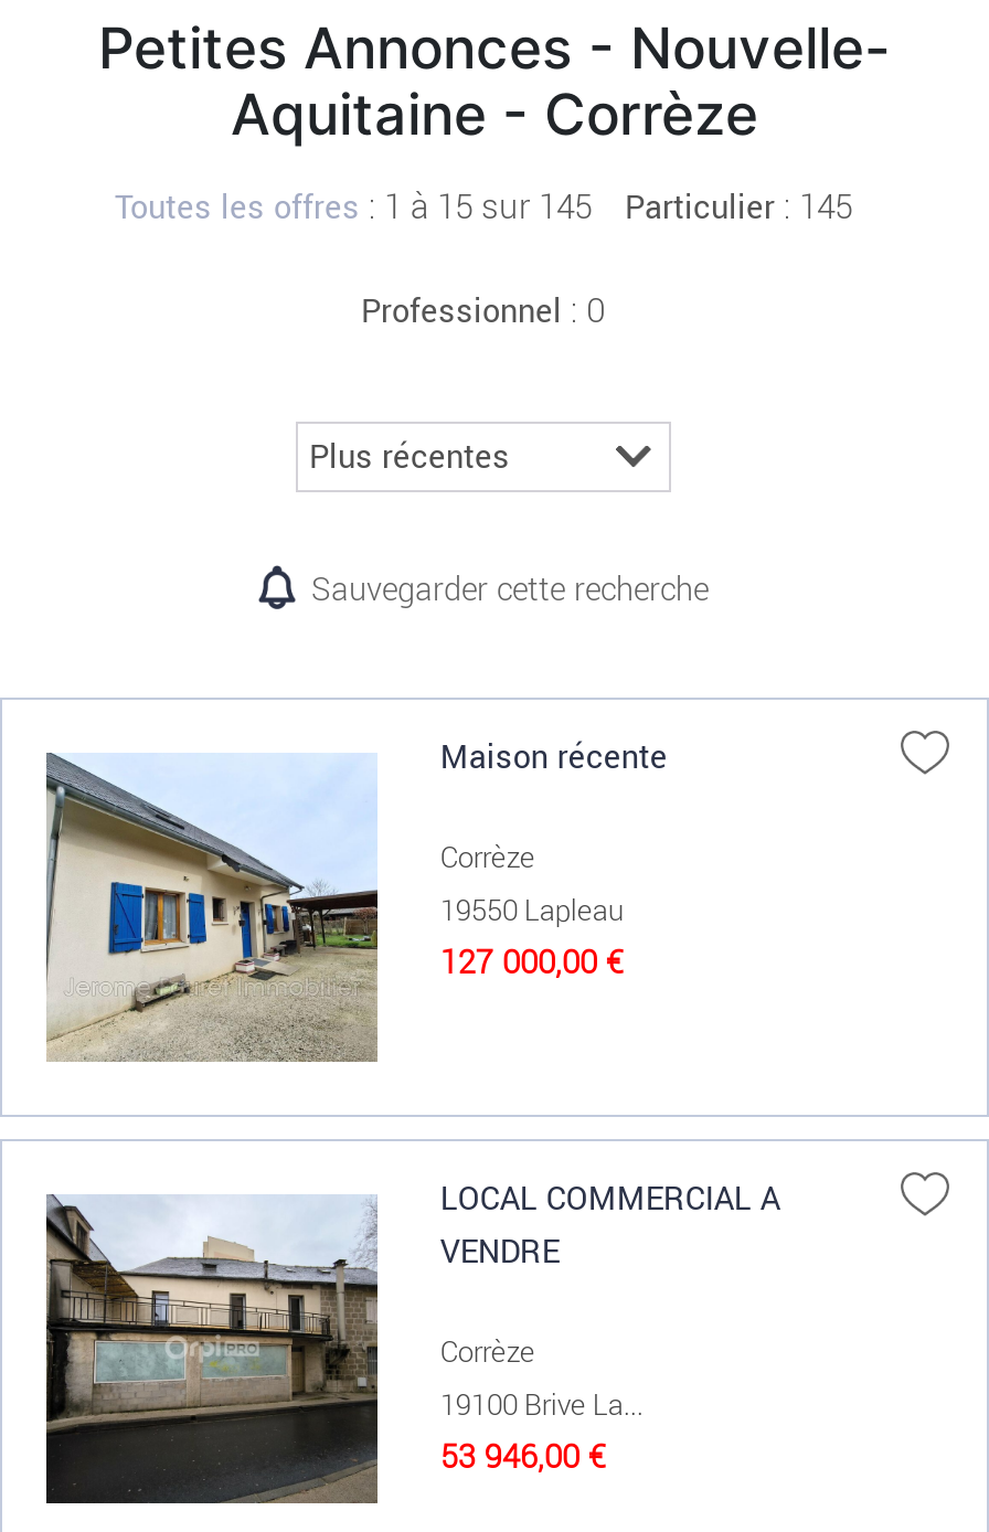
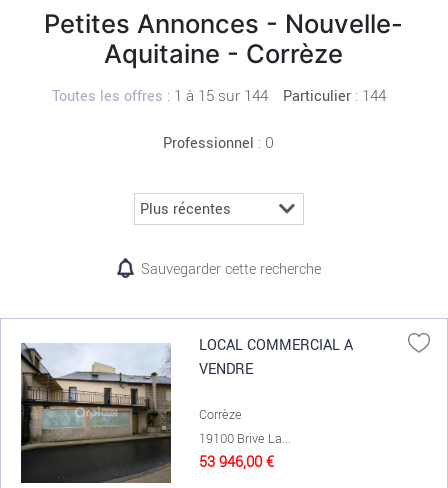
- Toutes les offres: 1 à 15 sur 145
+ Toutes les offres: 1 à 15 sur 144

- Particulier: 145
+ Particulier: 144

- [image]
- Maison récente
- Corrèze
- 19550 Lapleau
- 127 000,00 €
